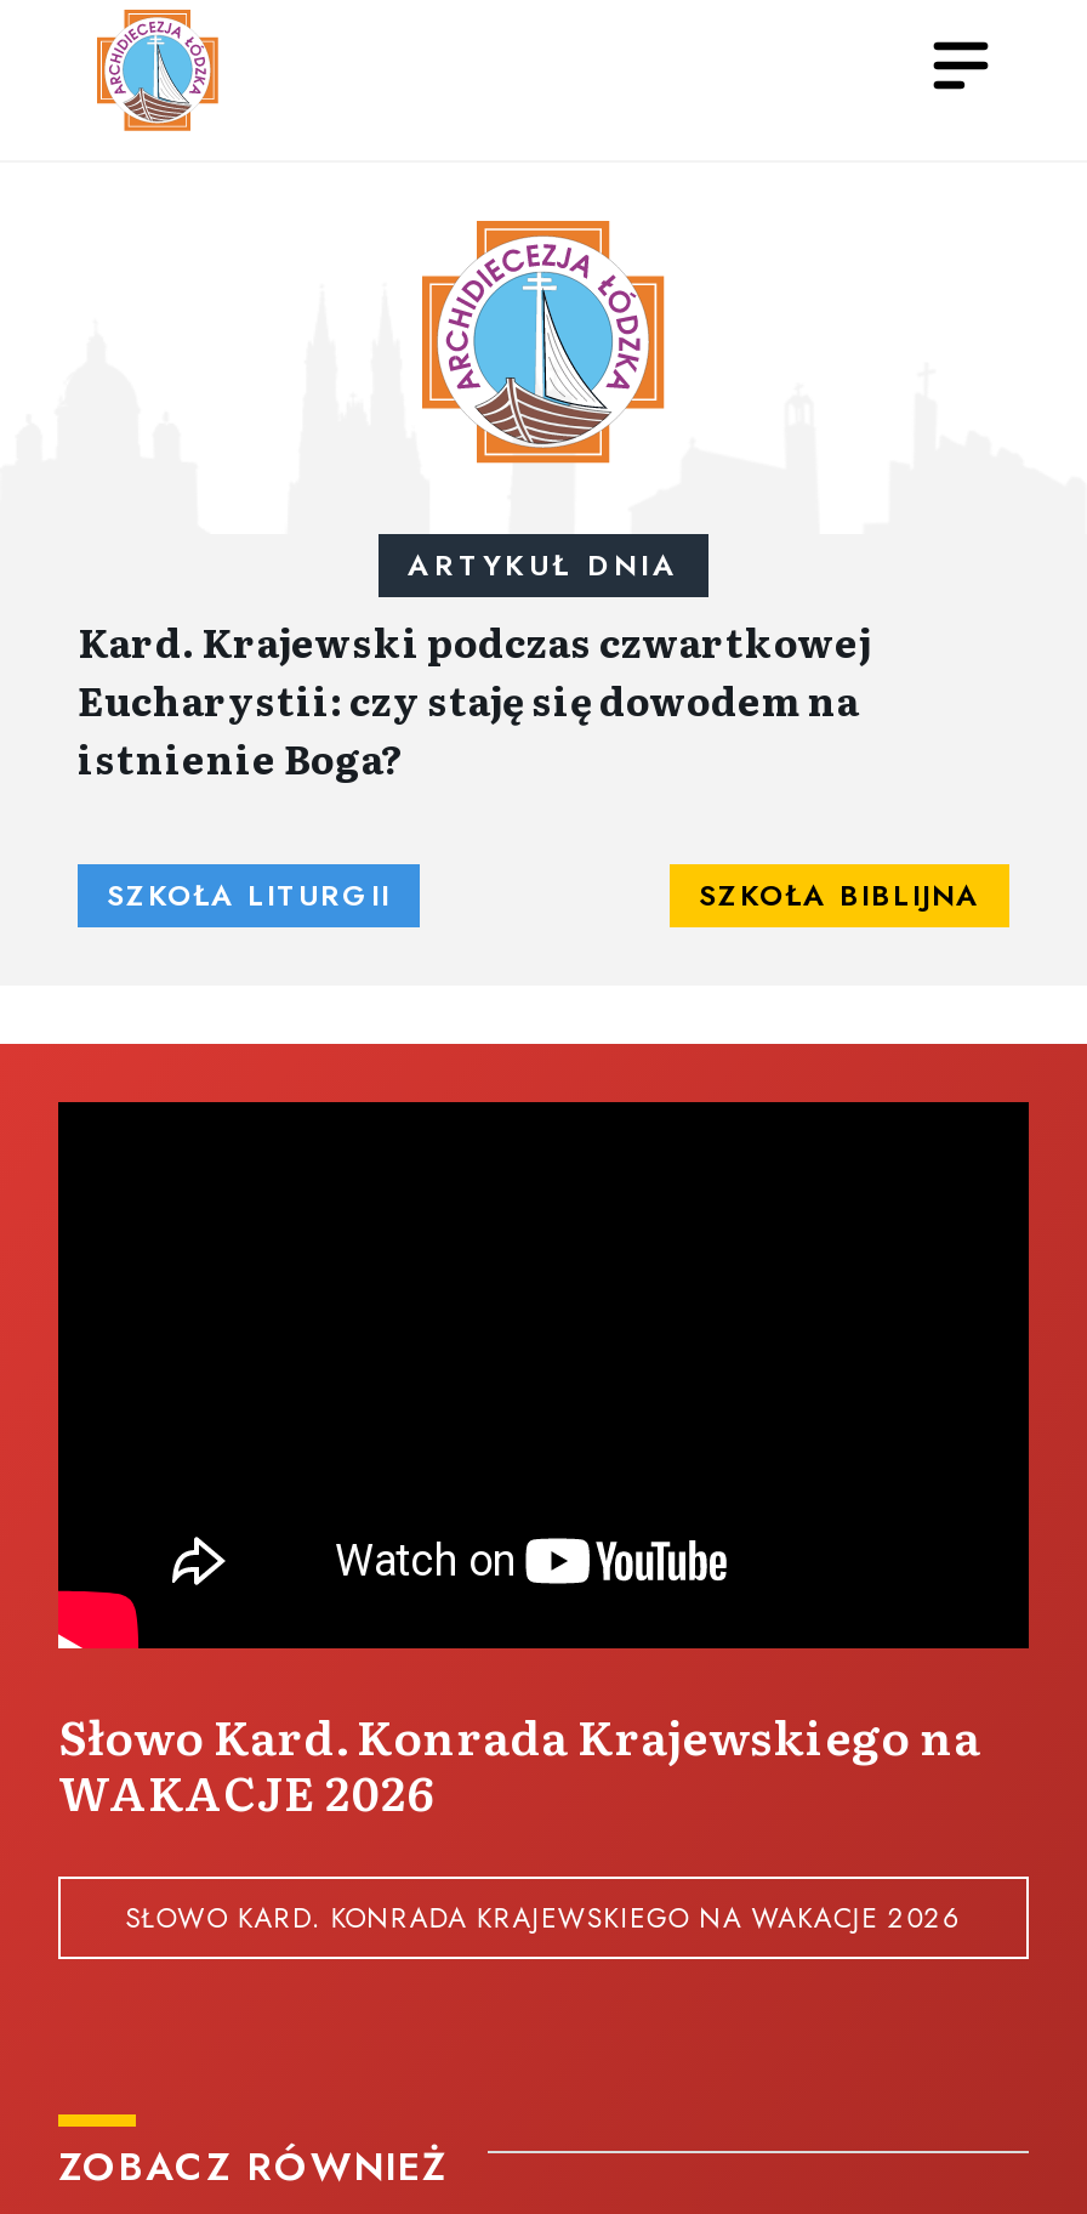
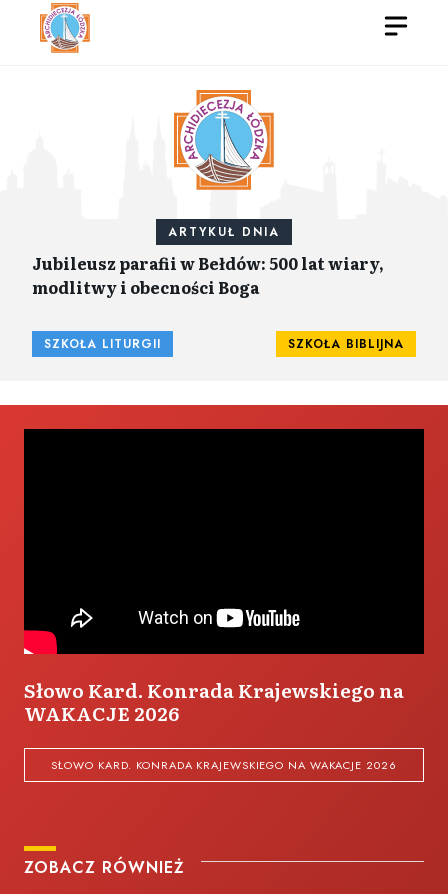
- Kard. Krajewski podczas czwartkowej
- Eucharystii: czy staję się dowodem na
- istnienie Boga?
+ Jubileusz parafii w Bełdów: 500 lat wiary,
+ modlitwy i obecności Boga
